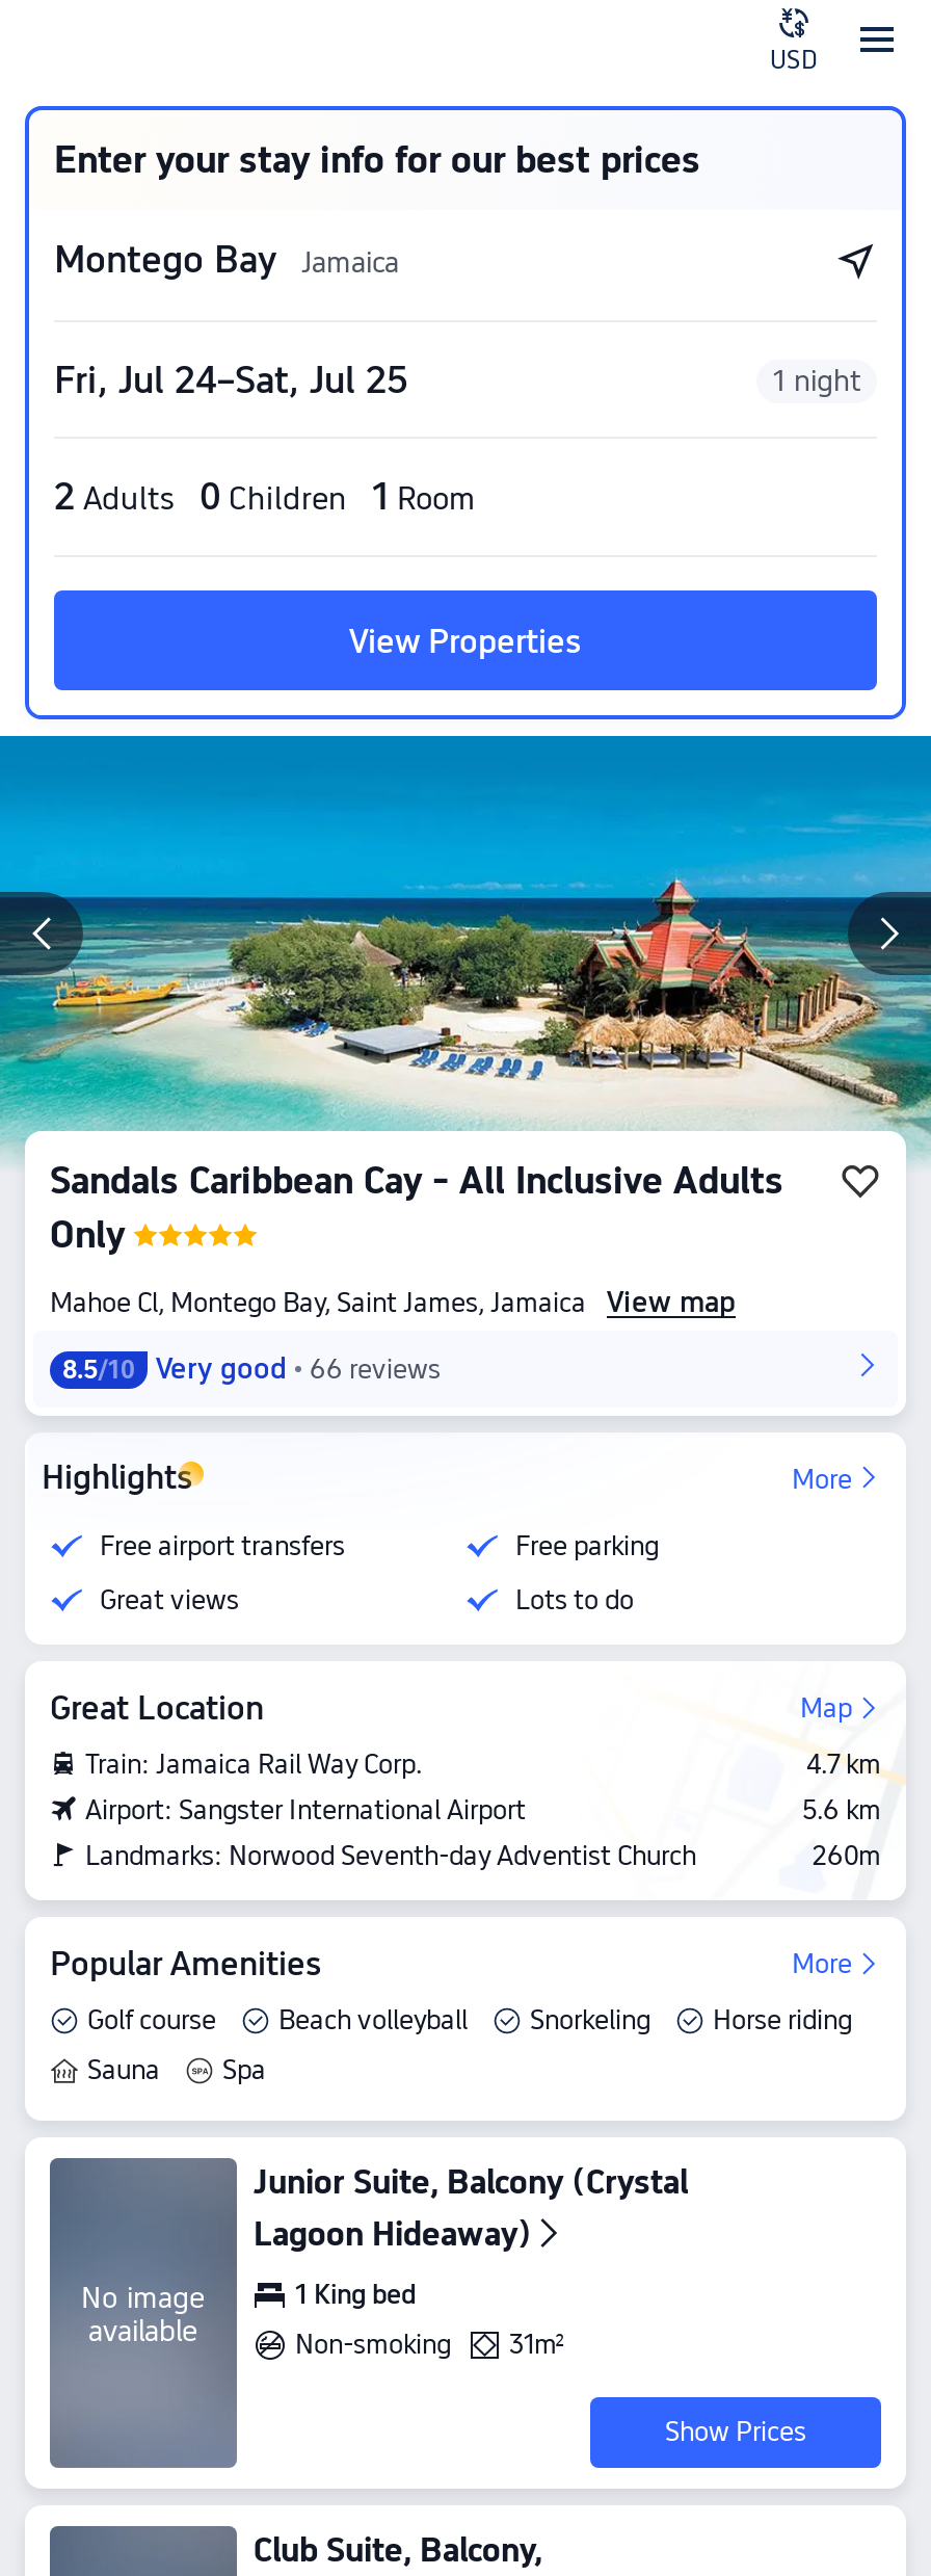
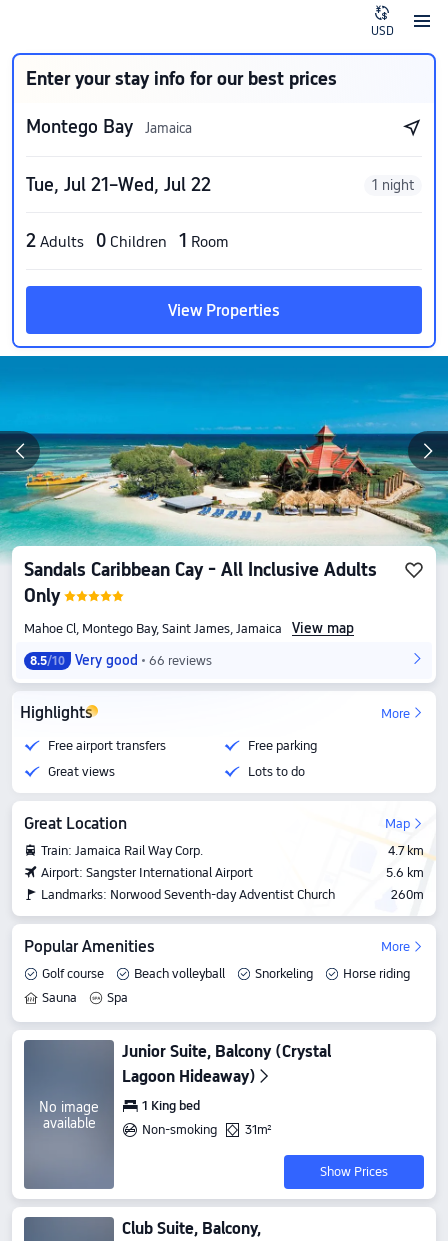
- Fri, Jul 24–Sat, Jul 25
+ Tue, Jul 21–Wed, Jul 22
